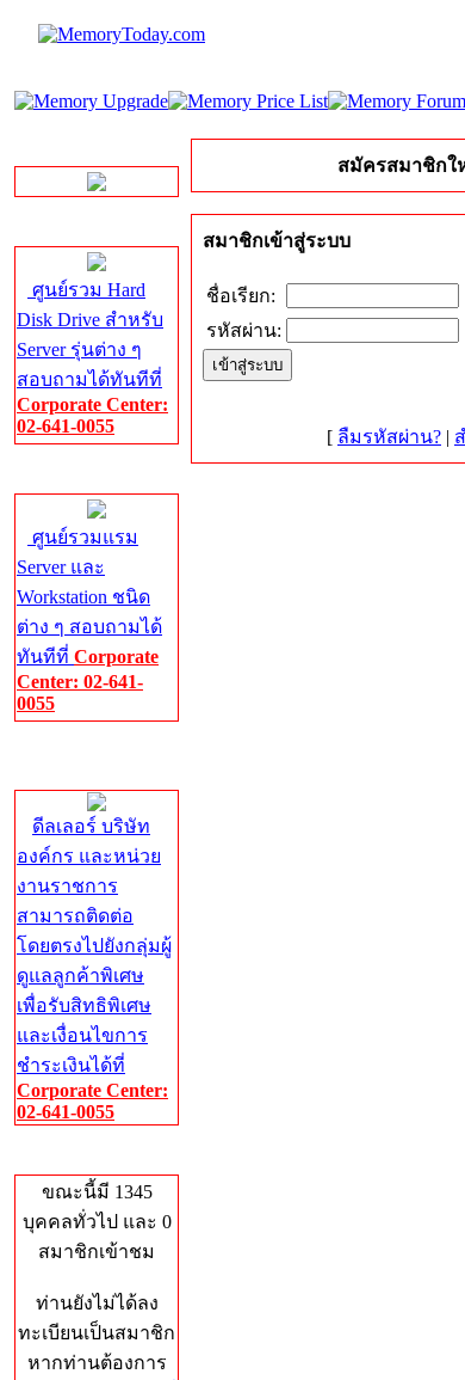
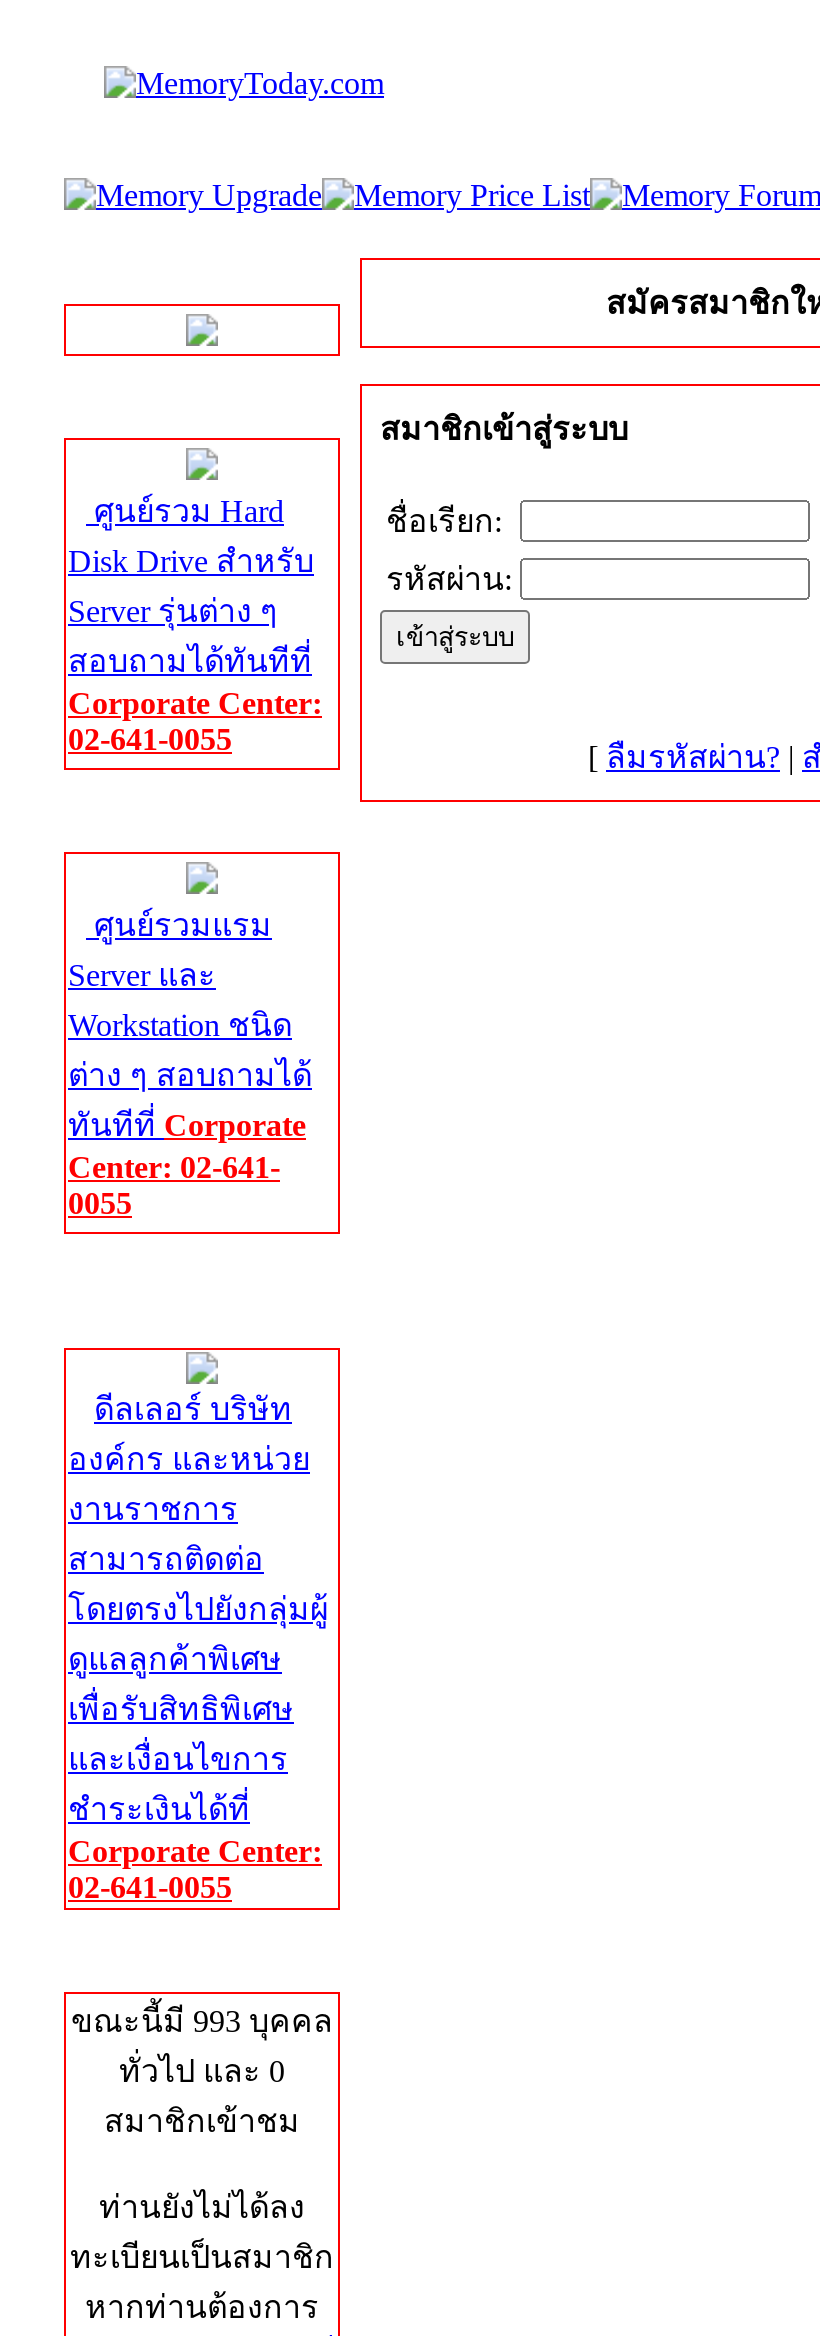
- ขณะนี้มี 1345
+ ขณะนี้มี 993 บุคคล

- บุคคลทั่วไป และ 0
+ ทั่วไป และ 0
